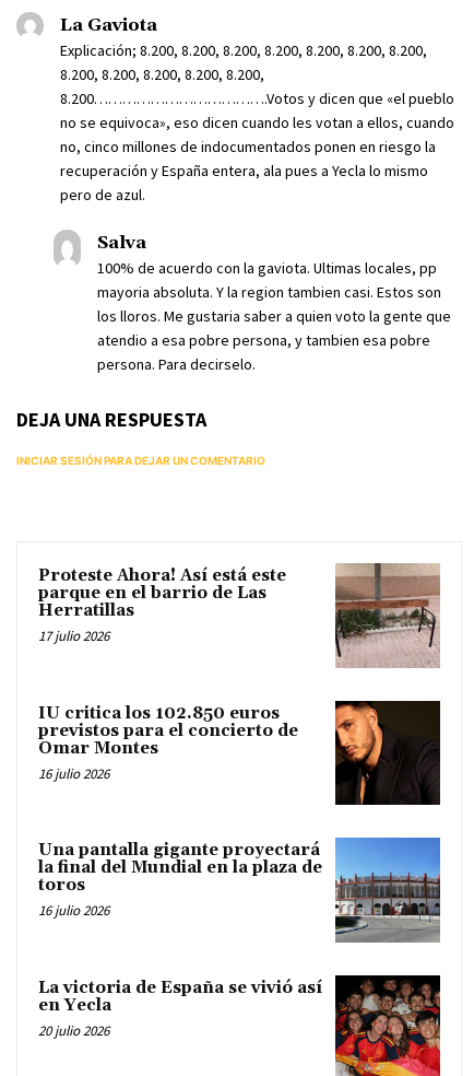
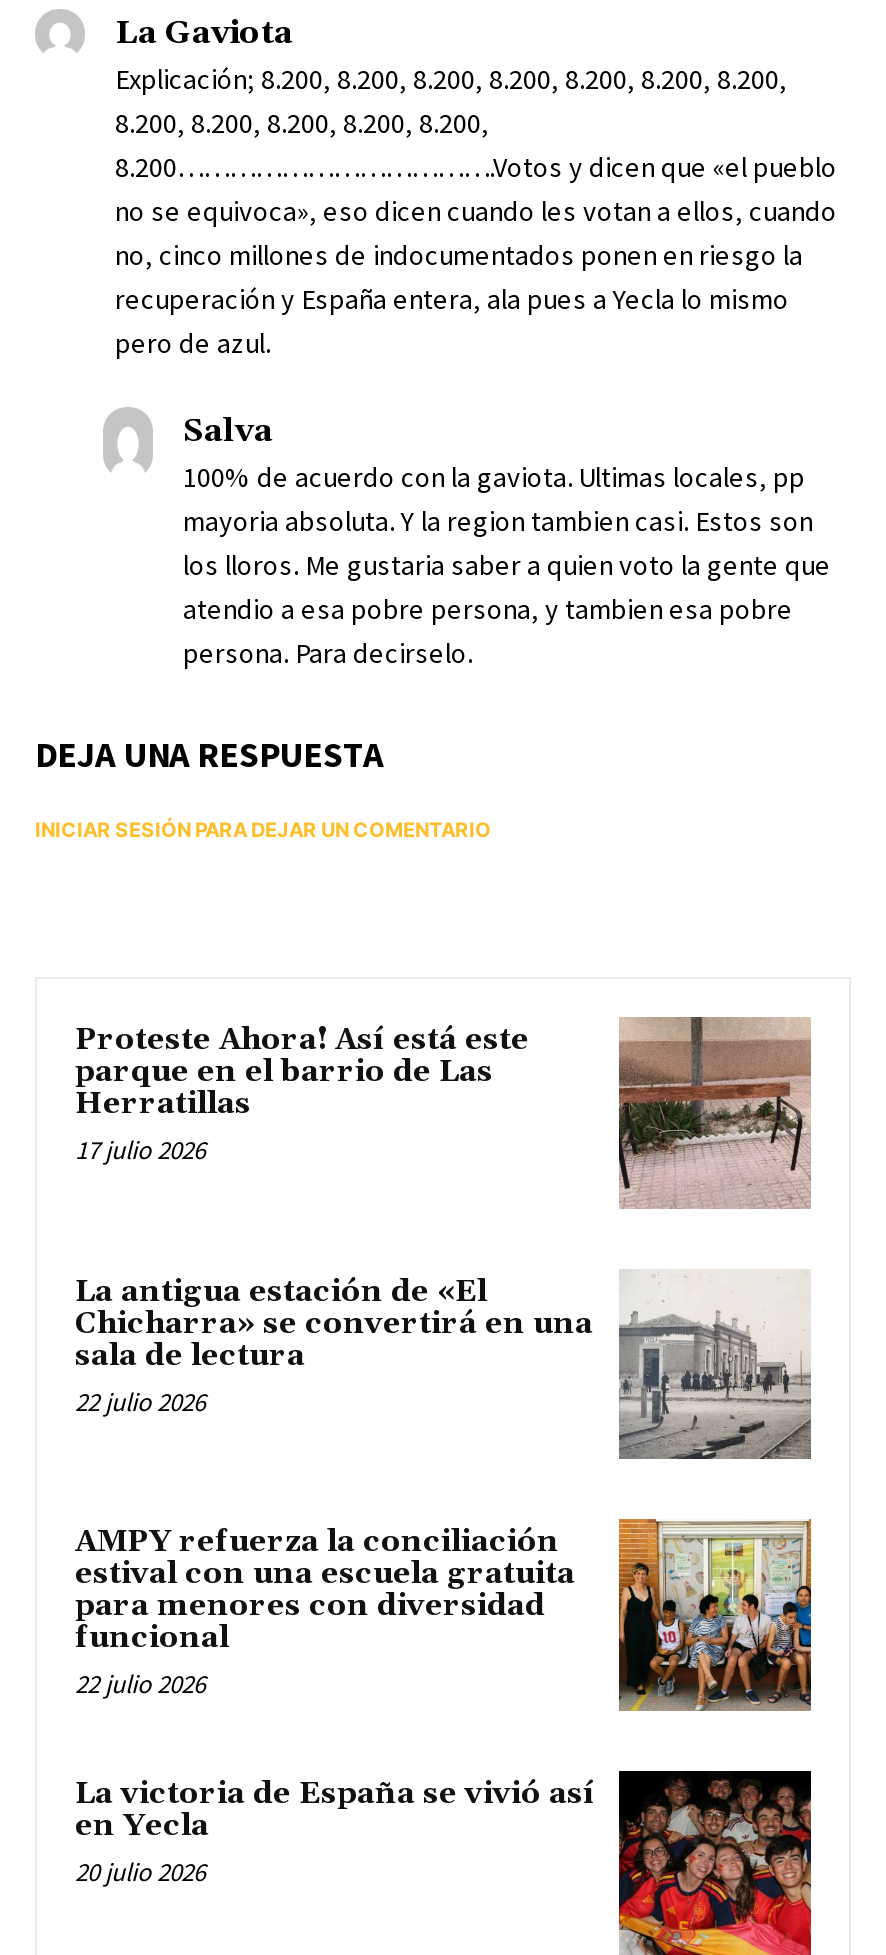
- [image]
- IU critica los 102.850 euros
- previstos para el concierto de
- Omar Montes
- 16 julio 2026
+ [image]
+ La antigua estación de «El
+ Chicharra» se convertirá en una
+ sala de lectura
+ 22 julio 2026

- [image]
- Una pantalla gigante proyectará
- la final del Mundial en la plaza de
- toros
- 16 julio 2026
+ [image]
+ AMPY refuerza la conciliación
+ estival con una escuela gratuita
+ para menores con diversidad
+ funcional
+ 22 julio 2026
